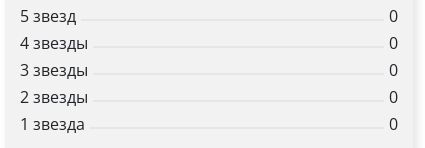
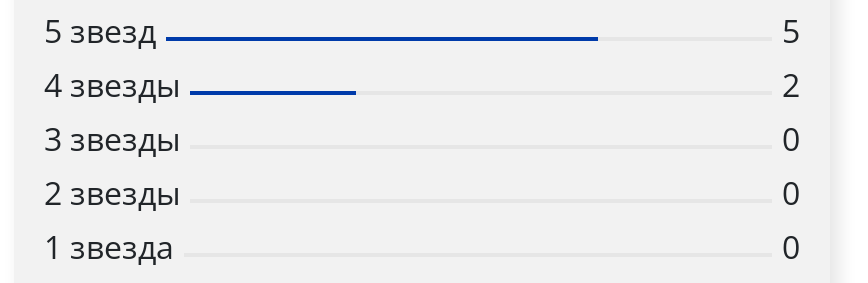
- 0
+ 5

- 0
+ 2

- 1 звездa
+ 1 звезда
